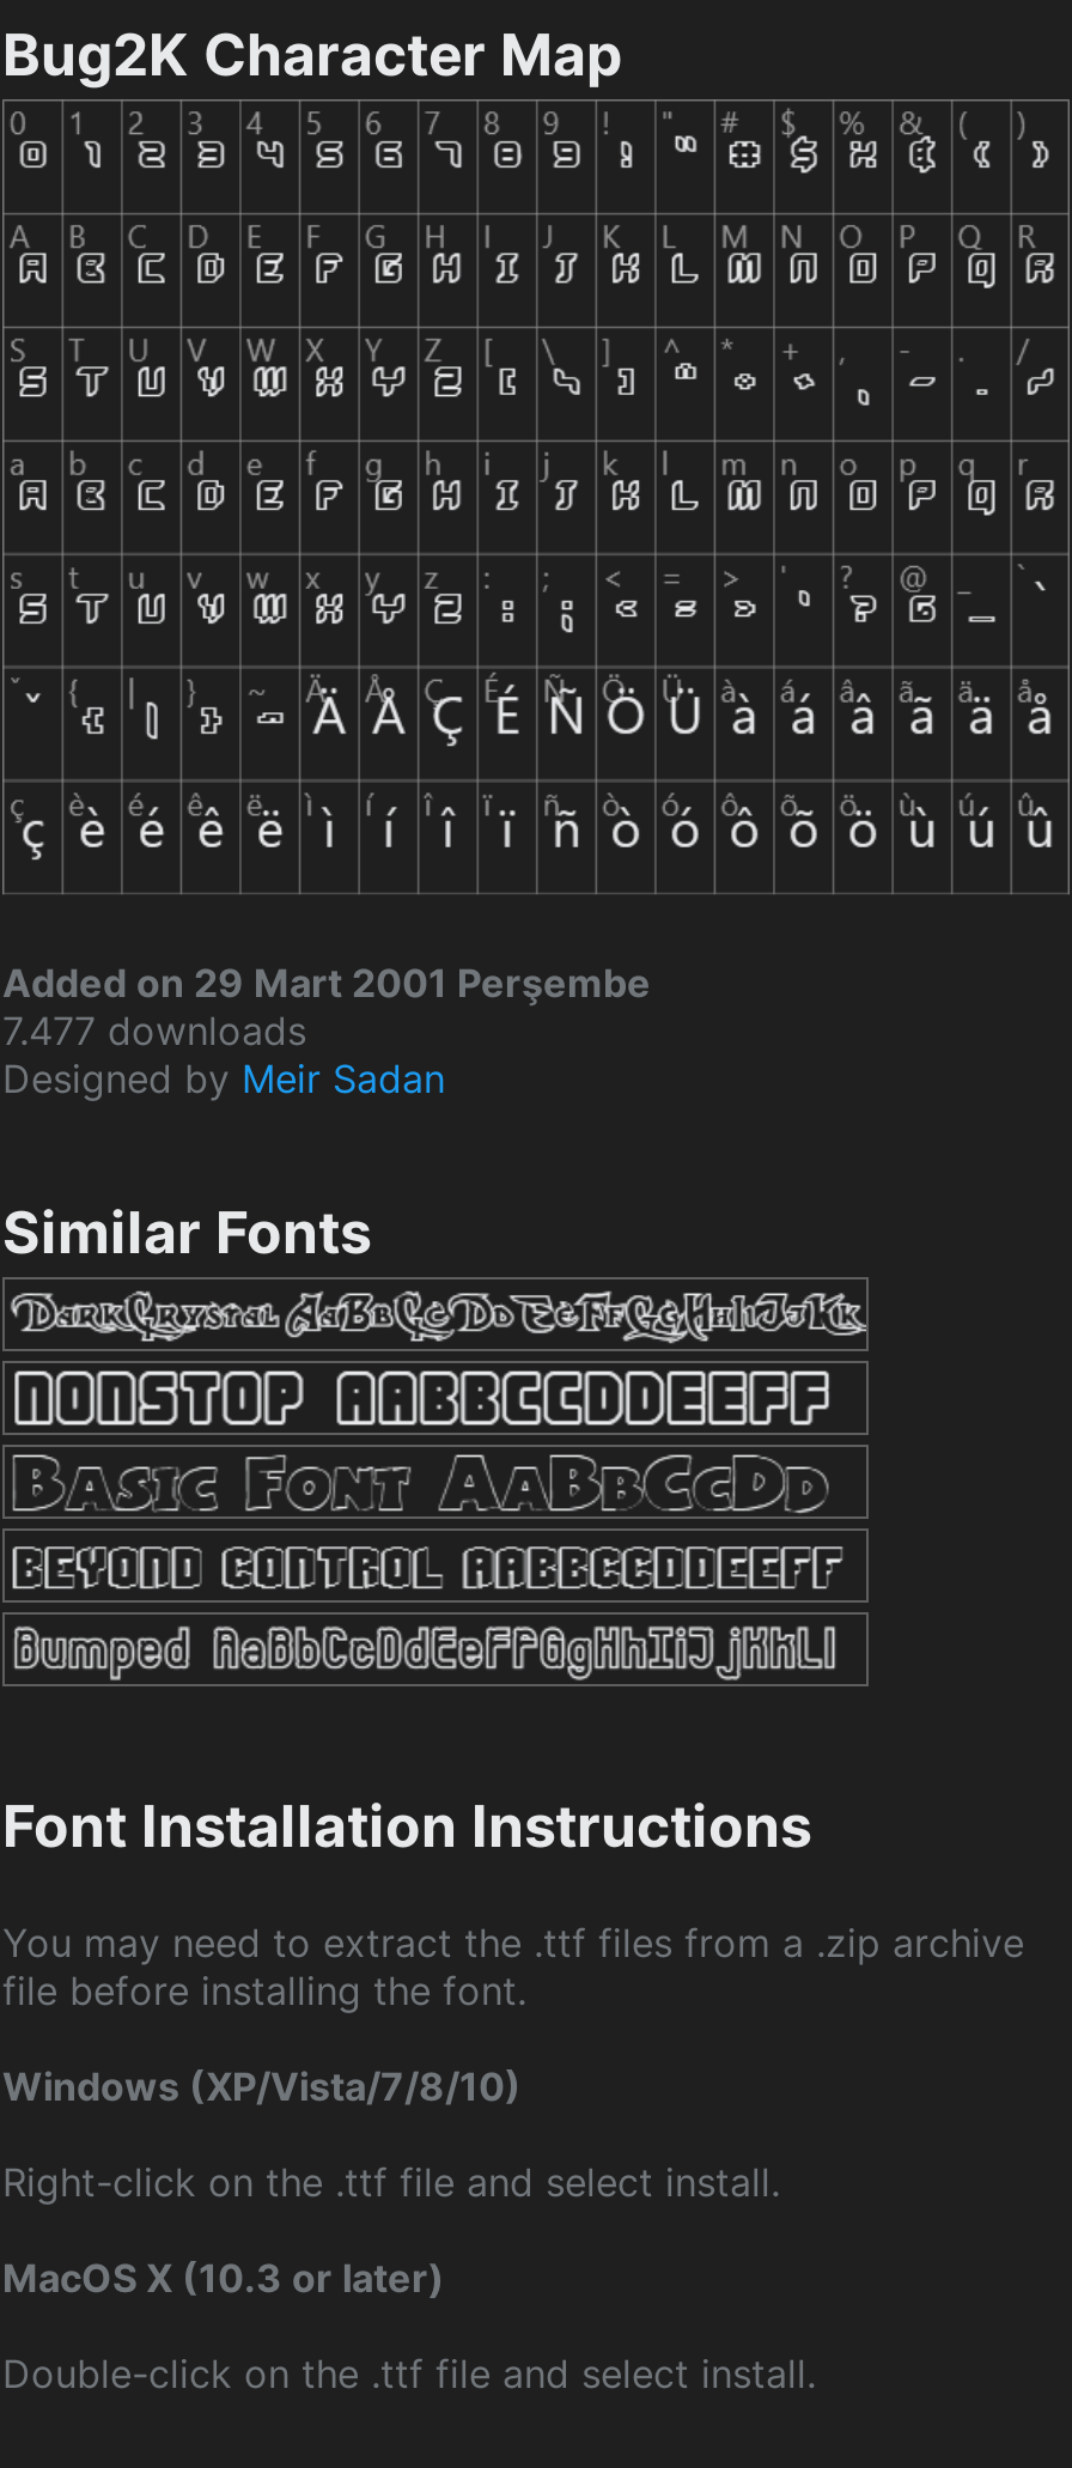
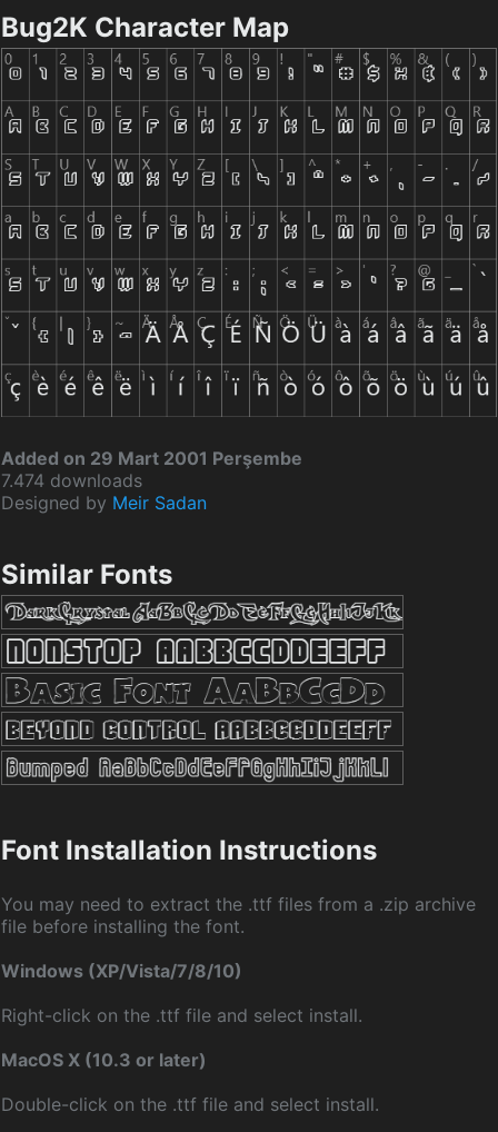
- 7.477 downloads
+ 7.474 downloads
